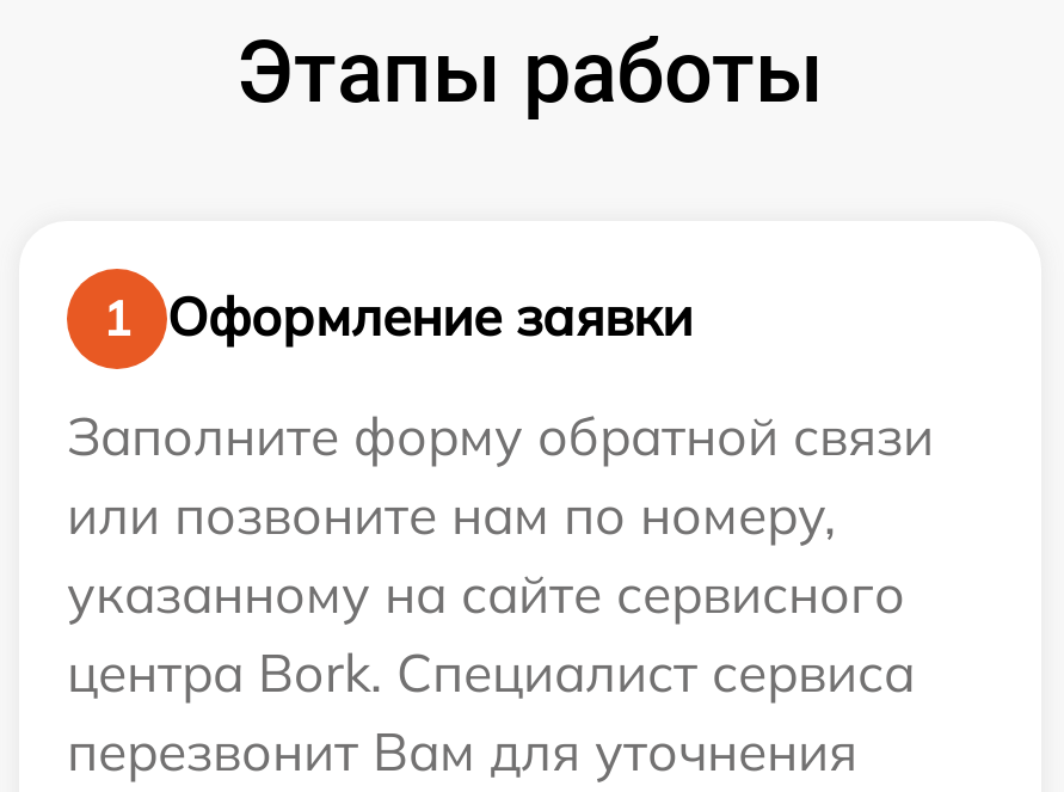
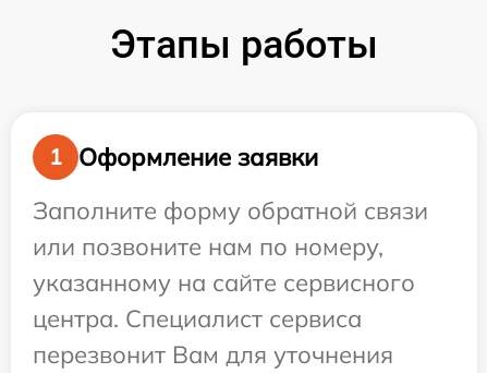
- центра Bork. Специалист сервиса
+ центра. Специалист сервиса
